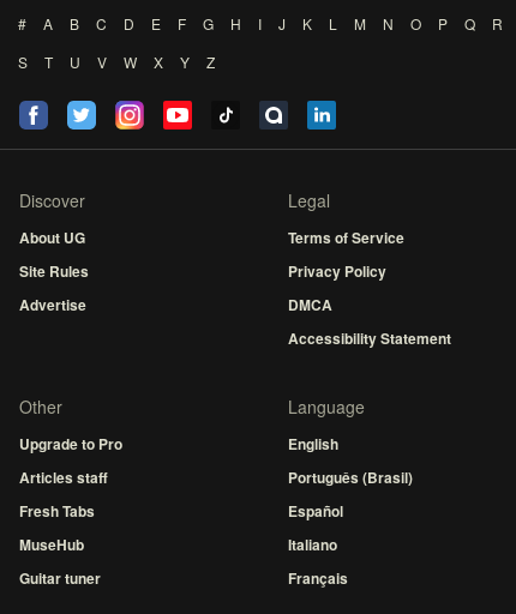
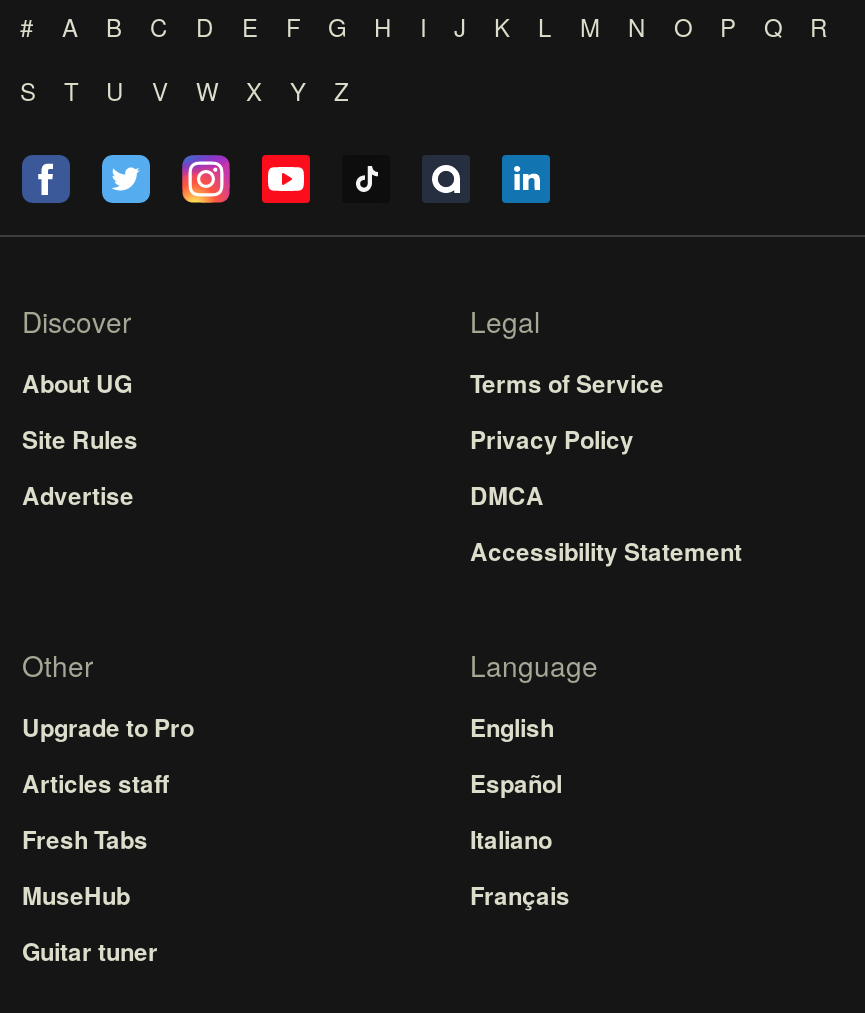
- Português (Brasil)

moved up: Español | Italiano | Français
